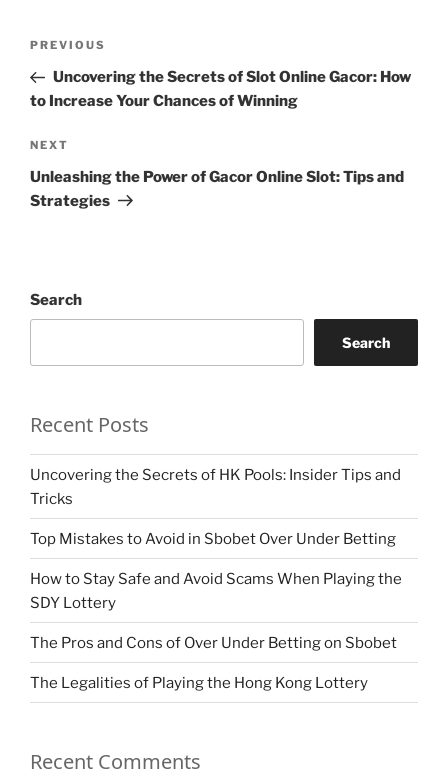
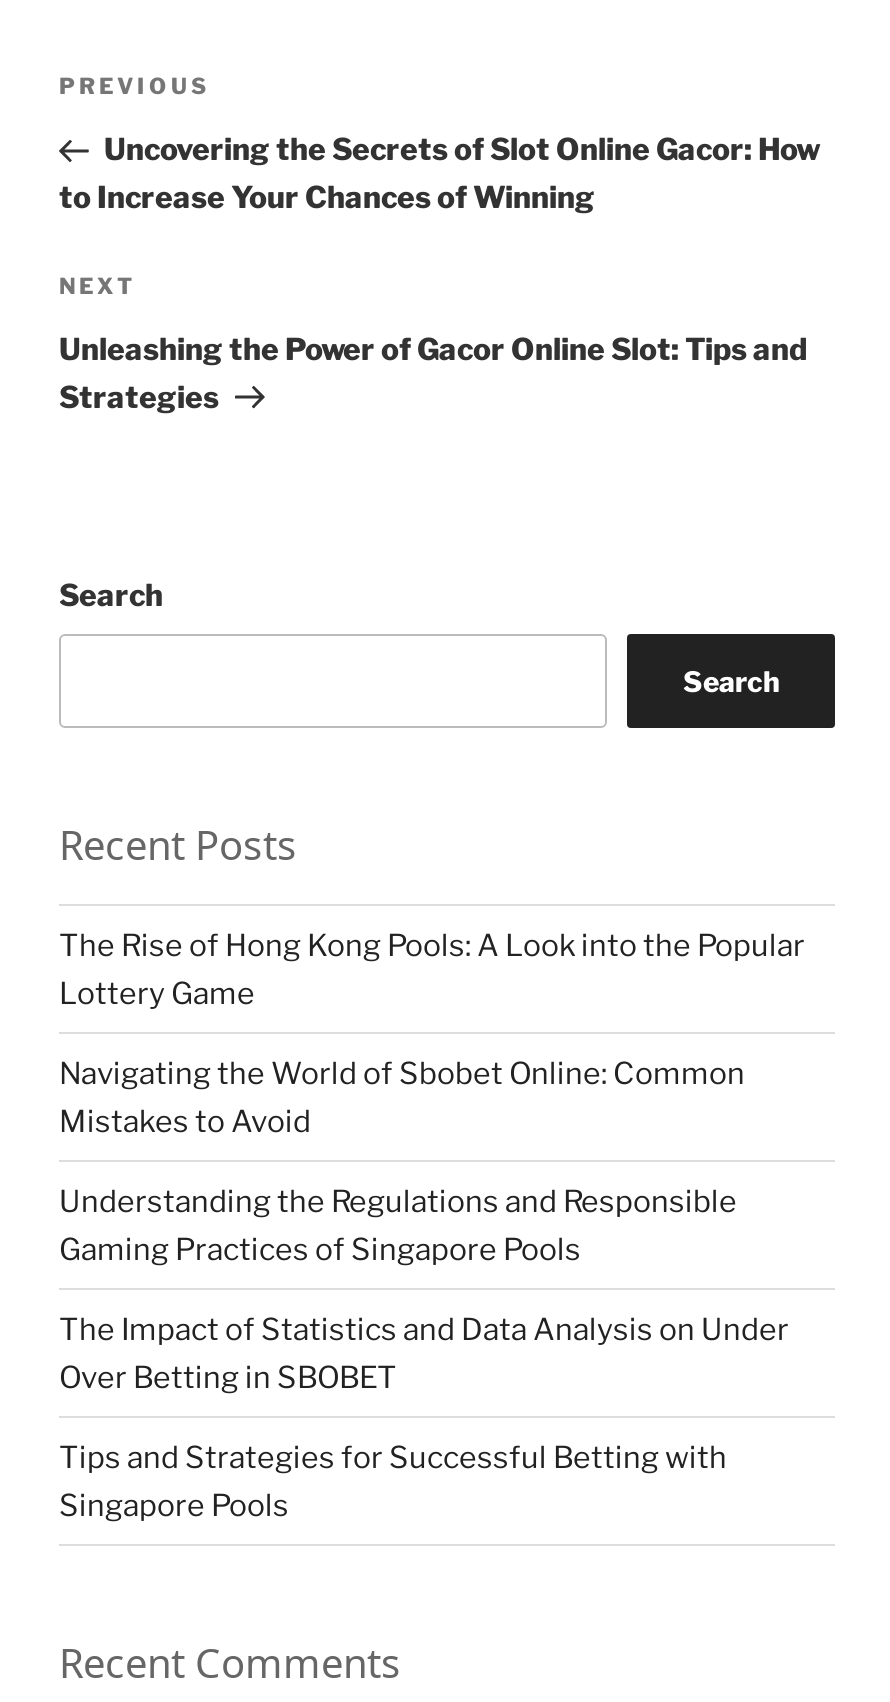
- Uncovering the Secrets of HK Pools: Insider Tips and
- Tricks
+ The Rise of Hong Kong Pools: A Look into the Popular
+ Lottery Game

- Top Mistakes to Avoid in Sbobet Over Under Betting
+ Navigating the World of Sbobet Online: Common
+ Mistakes to Avoid

- How to Stay Safe and Avoid Scams When Playing the
- SDY Lottery
+ Understanding the Regulations and Responsible
+ Gaming Practices of Singapore Pools

- The Pros and Cons of Over Under Betting on Sbobet
+ The Impact of Statistics and Data Analysis on Under
+ Over Betting in SBOBET

- The Legalities of Playing the Hong Kong Lottery
+ Tips and Strategies for Successful Betting with
+ Singapore Pools
